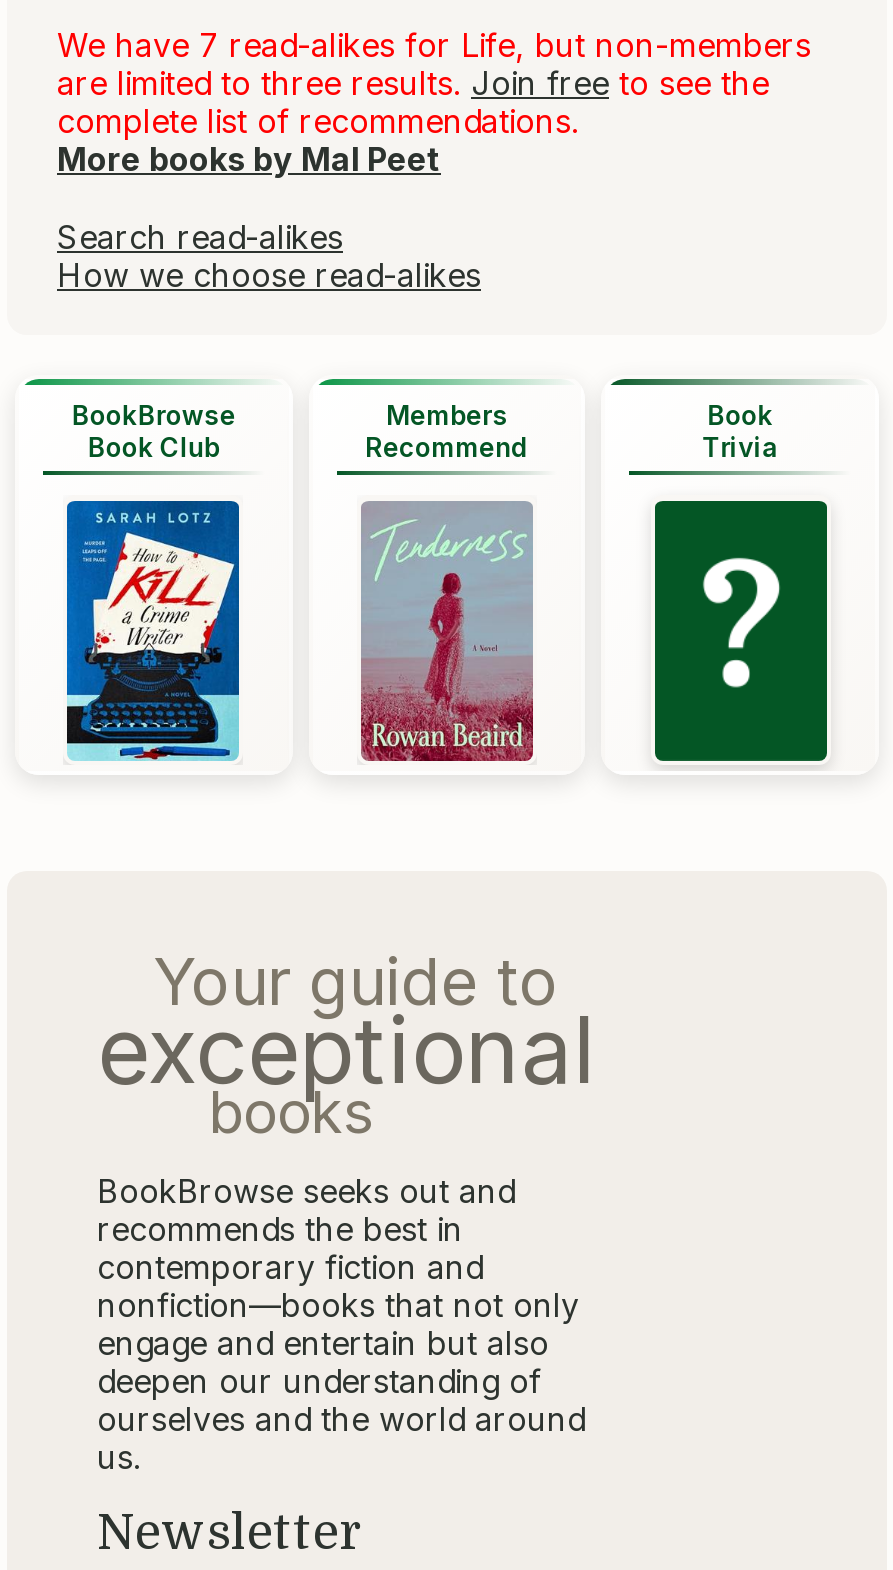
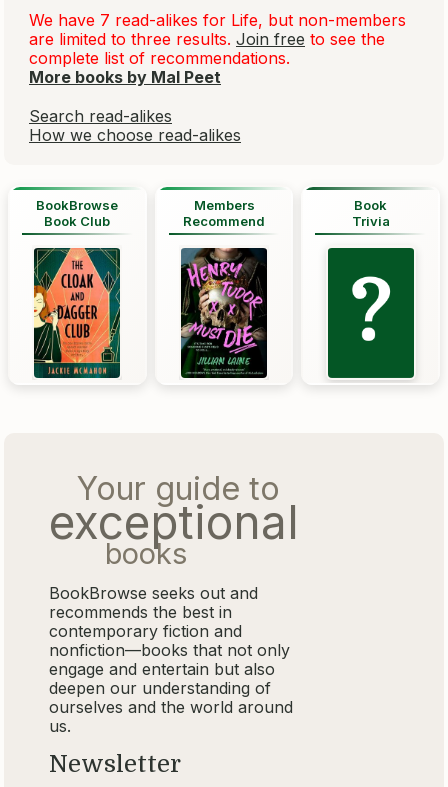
- [image]
+ [image]

- [image]
+ [image]
